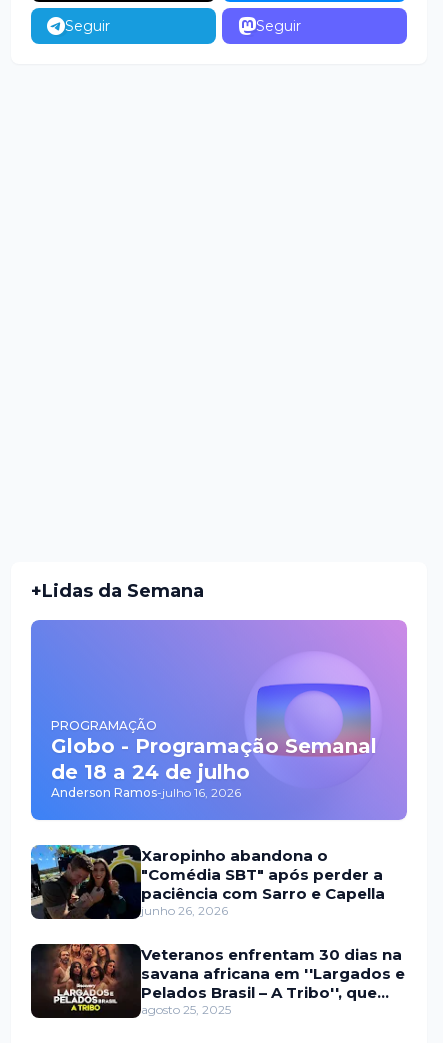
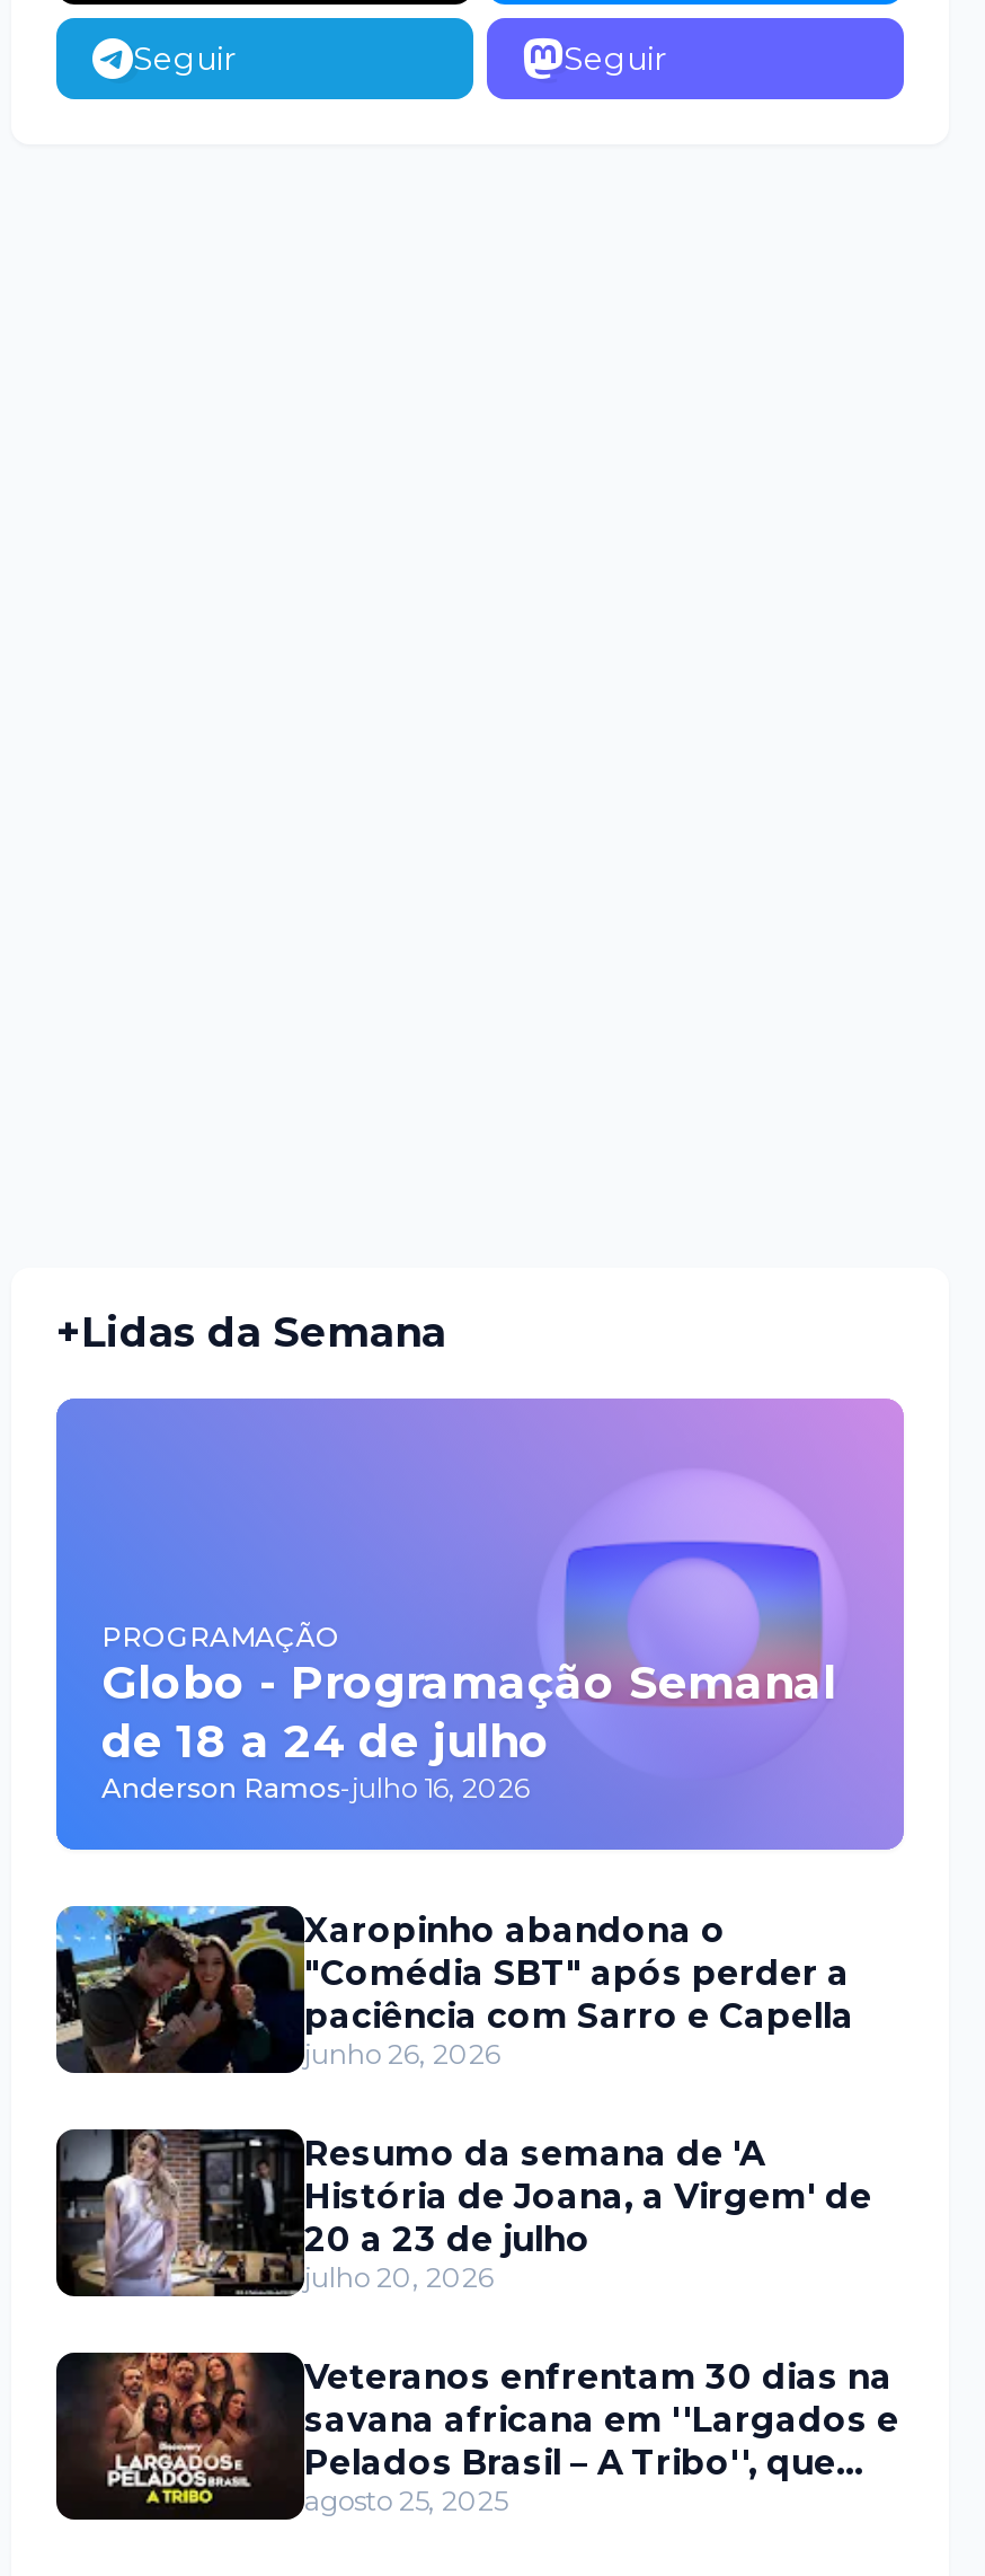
+ [image]
+ Resumo da semana de 'A
+ História de Joana, a Virgem' de
+ 20 a 23 de julho
+ julho 20, 2026
